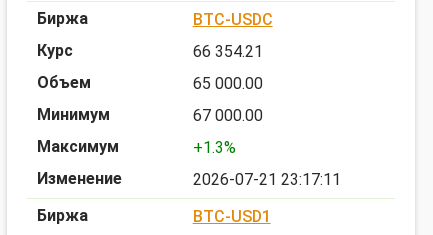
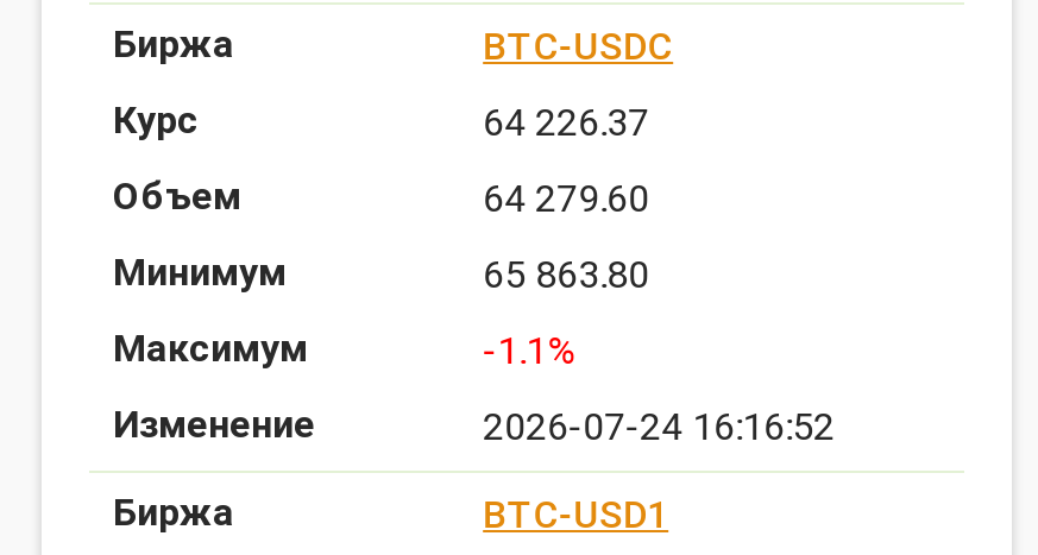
- 66 354.21
+ 64 226.37

- 65 000.00
+ 64 279.60

- 67 000.00
+ 65 863.80

- +1.3%
+ -1.1%

- 2026-07-21 23:17:11
+ 2026-07-24 16:16:52
